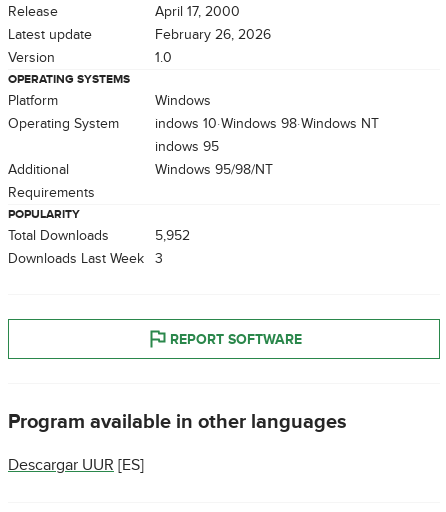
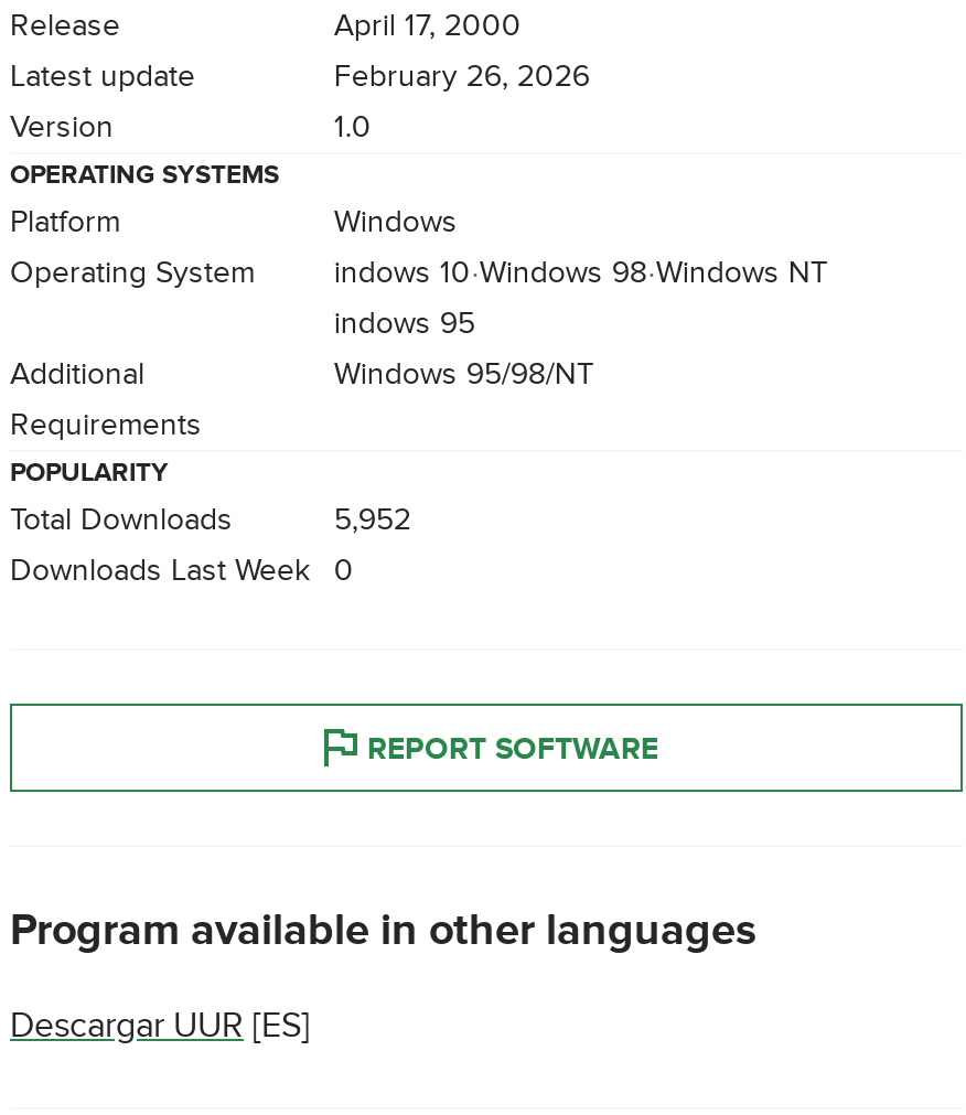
- Downloads Last Week 3
+ Downloads Last Week 0
